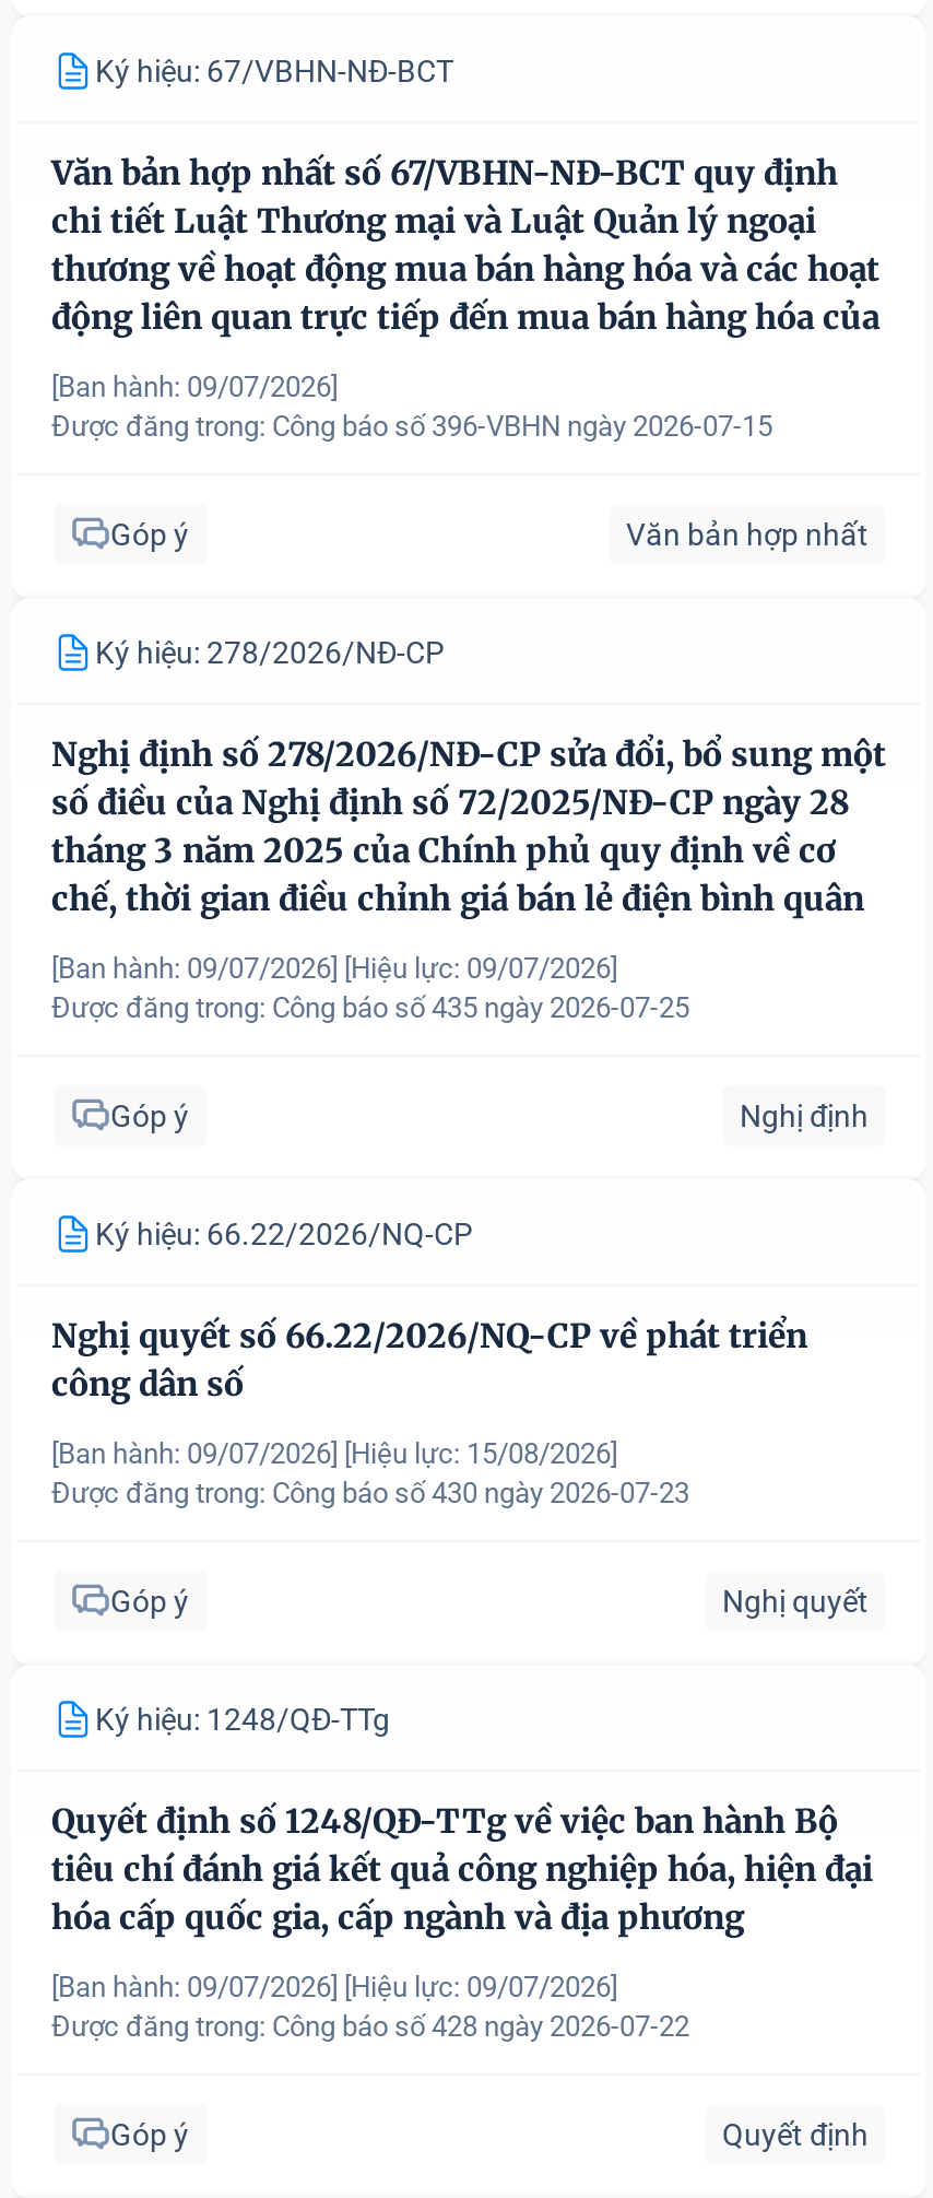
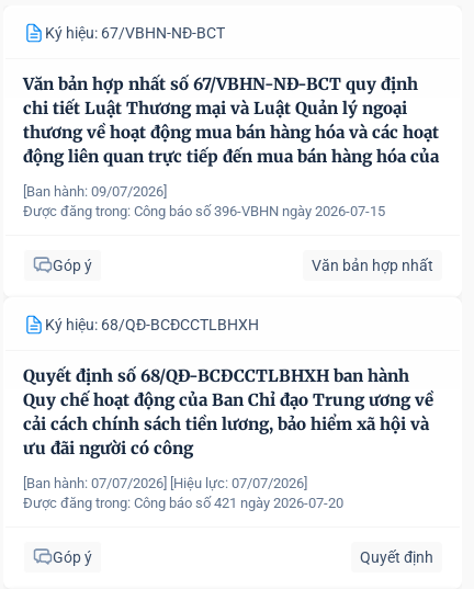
- Ký hiệu: 278/2026/NĐ-CP
- Nghị định số 278/2026/NĐ-CP sửa đổi, bổ sung một
- số điều của Nghị định số 72/2025/NĐ-CP ngày 28
- tháng 3 năm 2025 của Chính phủ quy định về cơ
- chế, thời gian điều chỉnh giá bán lẻ điện bình quân
- [Ban hành: 09/07/2026] [Hiệu lực: 09/07/2026]
- Được đăng trong: Công báo số 435 ngày 2026-07-25
- Góp ý
- Nghị định
- Ký hiệu: 66.22/2026/NQ-CP
- Nghị quyết số 66.22/2026/NQ-CP về phát triển
- công dân số
- [Ban hành: 09/07/2026] [Hiệu lực: 15/08/2026]
- Được đăng trong: Công báo số 430 ngày 2026-07-23
- Góp ý
- Nghị quyết
- Ký hiệu: 1248/QĐ-TTg
- Quyết định số 1248/QĐ-TTg về việc ban hành Bộ
- tiêu chí đánh giá kết quả công nghiệp hóa, hiện đại
- hóa cấp quốc gia, cấp ngành và địa phương
- [Ban hành: 09/07/2026] [Hiệu lực: 09/07/2026]
- Được đăng trong: Công báo số 428 ngày 2026-07-22
+ Ký hiệu: 68/QĐ-BCĐCCTLBHXH
+ Quyết định số 68/QĐ-BCĐCCTLBHXH ban hành
+ Quy chế hoạt động của Ban Chỉ đạo Trung ương về
+ cải cách chính sách tiền lương, bảo hiểm xã hội và
+ ưu đãi người có công
+ [Ban hành: 07/07/2026] [Hiệu lực: 07/07/2026]
+ Được đăng trong: Công báo số 421 ngày 2026-07-20
